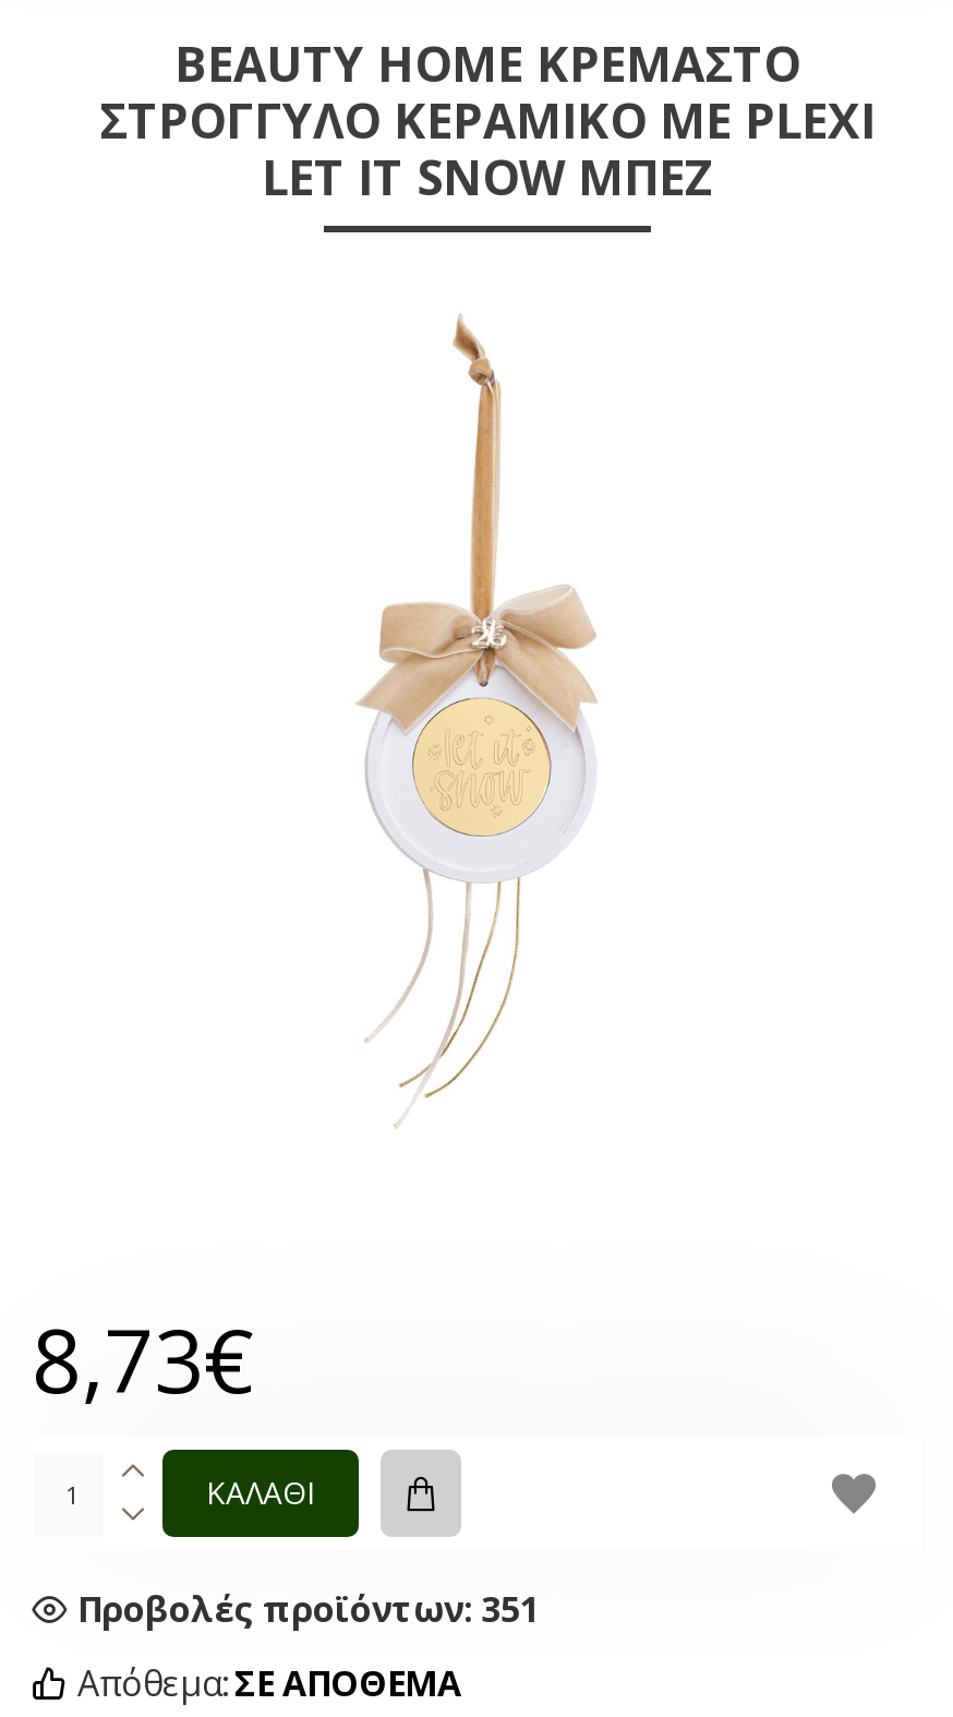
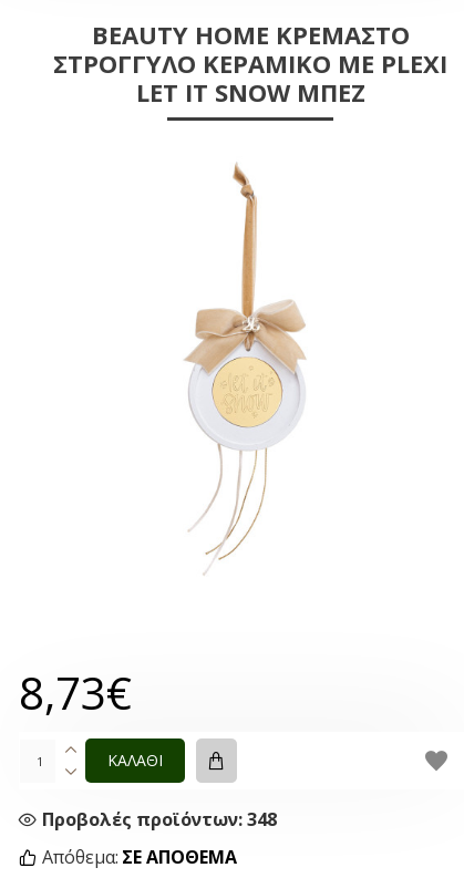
- Προβολές προϊόντων: 351
+ Προβολές προϊόντων: 348
